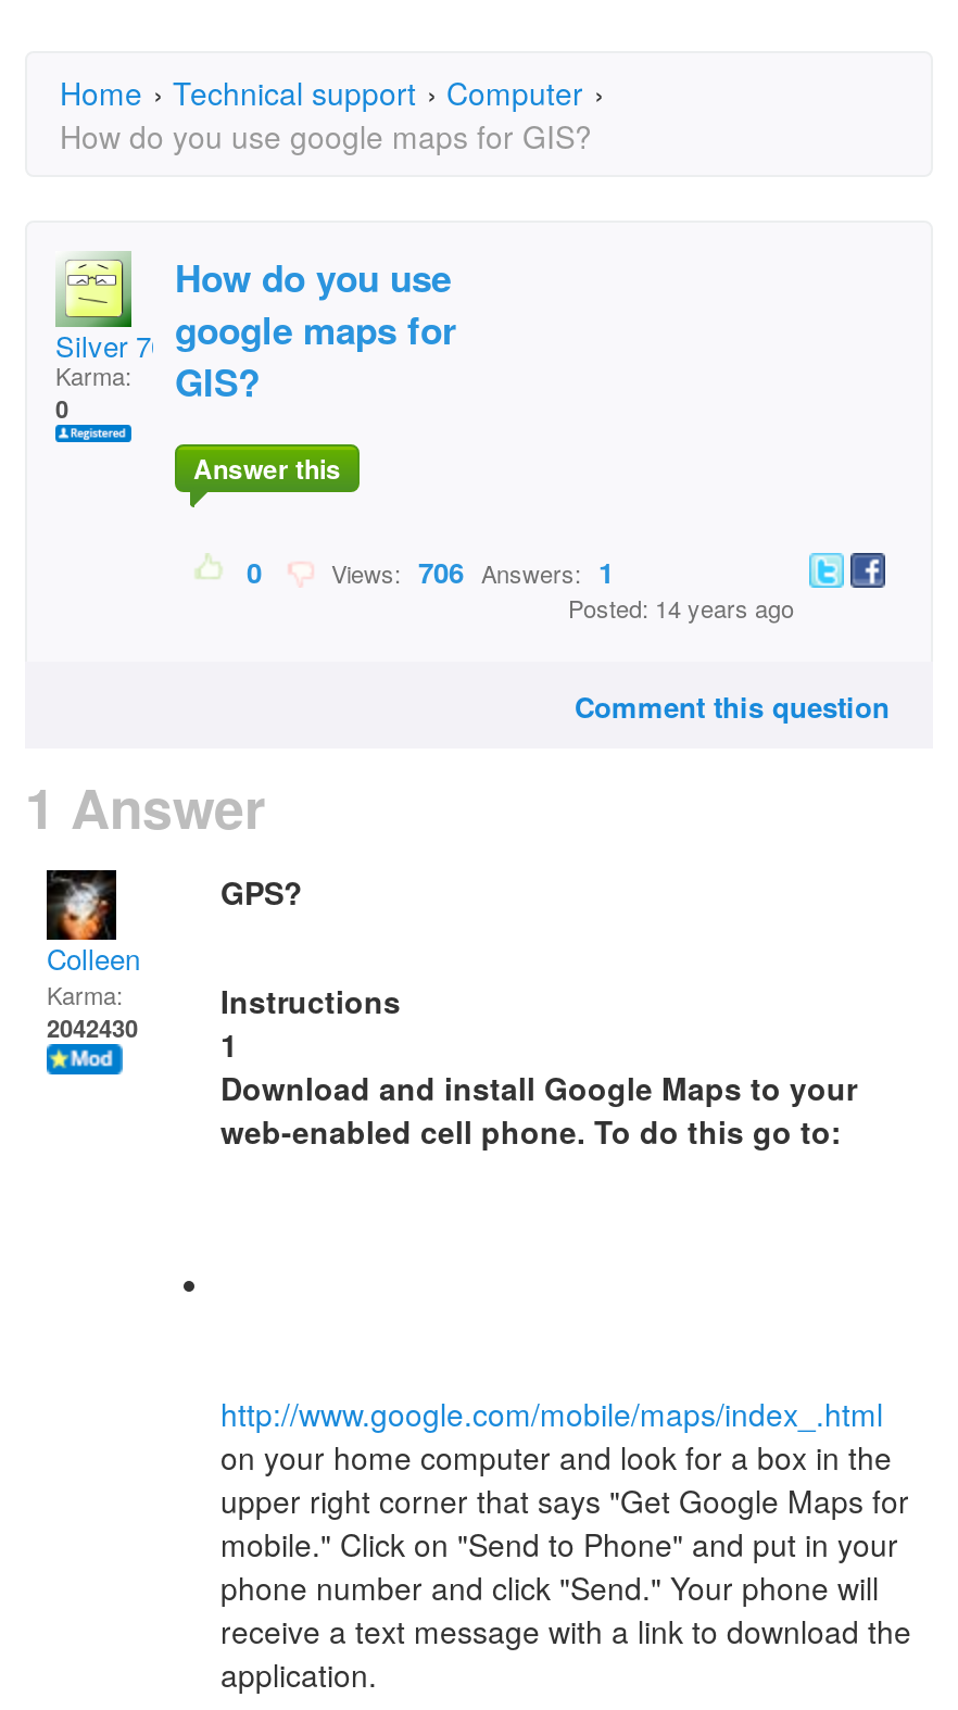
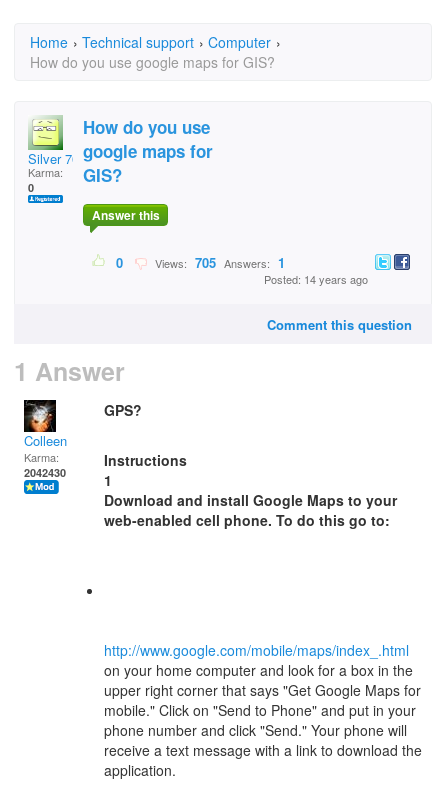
- Views: 706 Answers: 1
+ Views: 705 Answers: 1
